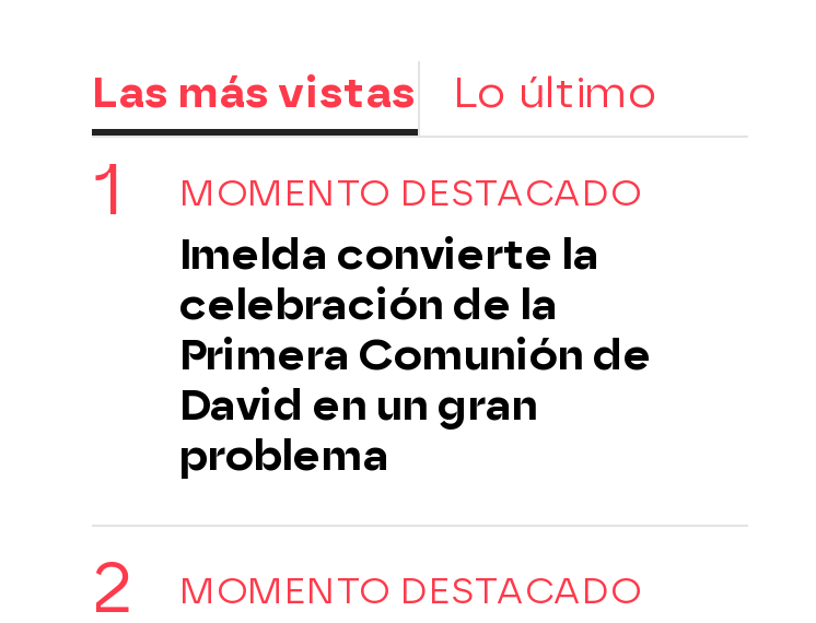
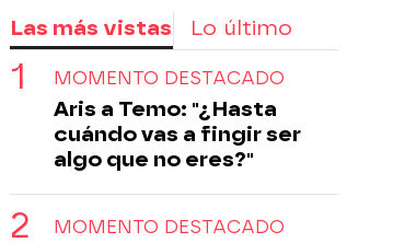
- Imelda convierte la
- celebración de la
- Primera Comunión de
- David en un gran
- problema
+ Aris a Temo: "¿Hasta
+ cuándo vas a fingir ser
+ algo que no eres?"
